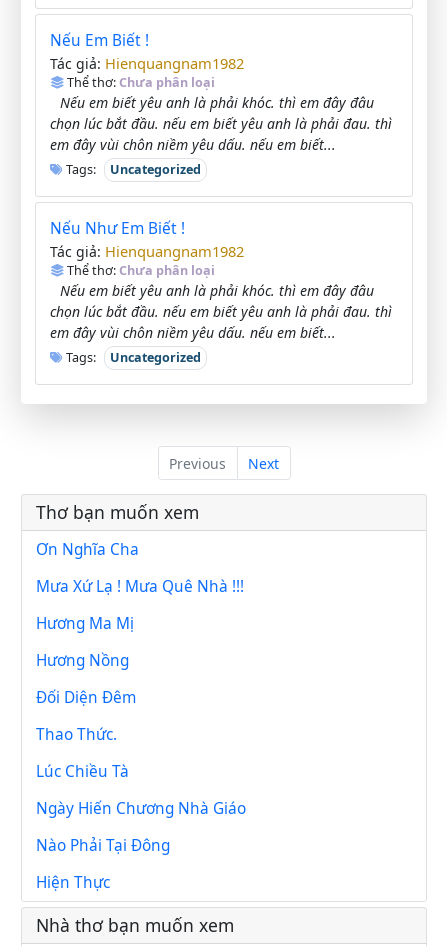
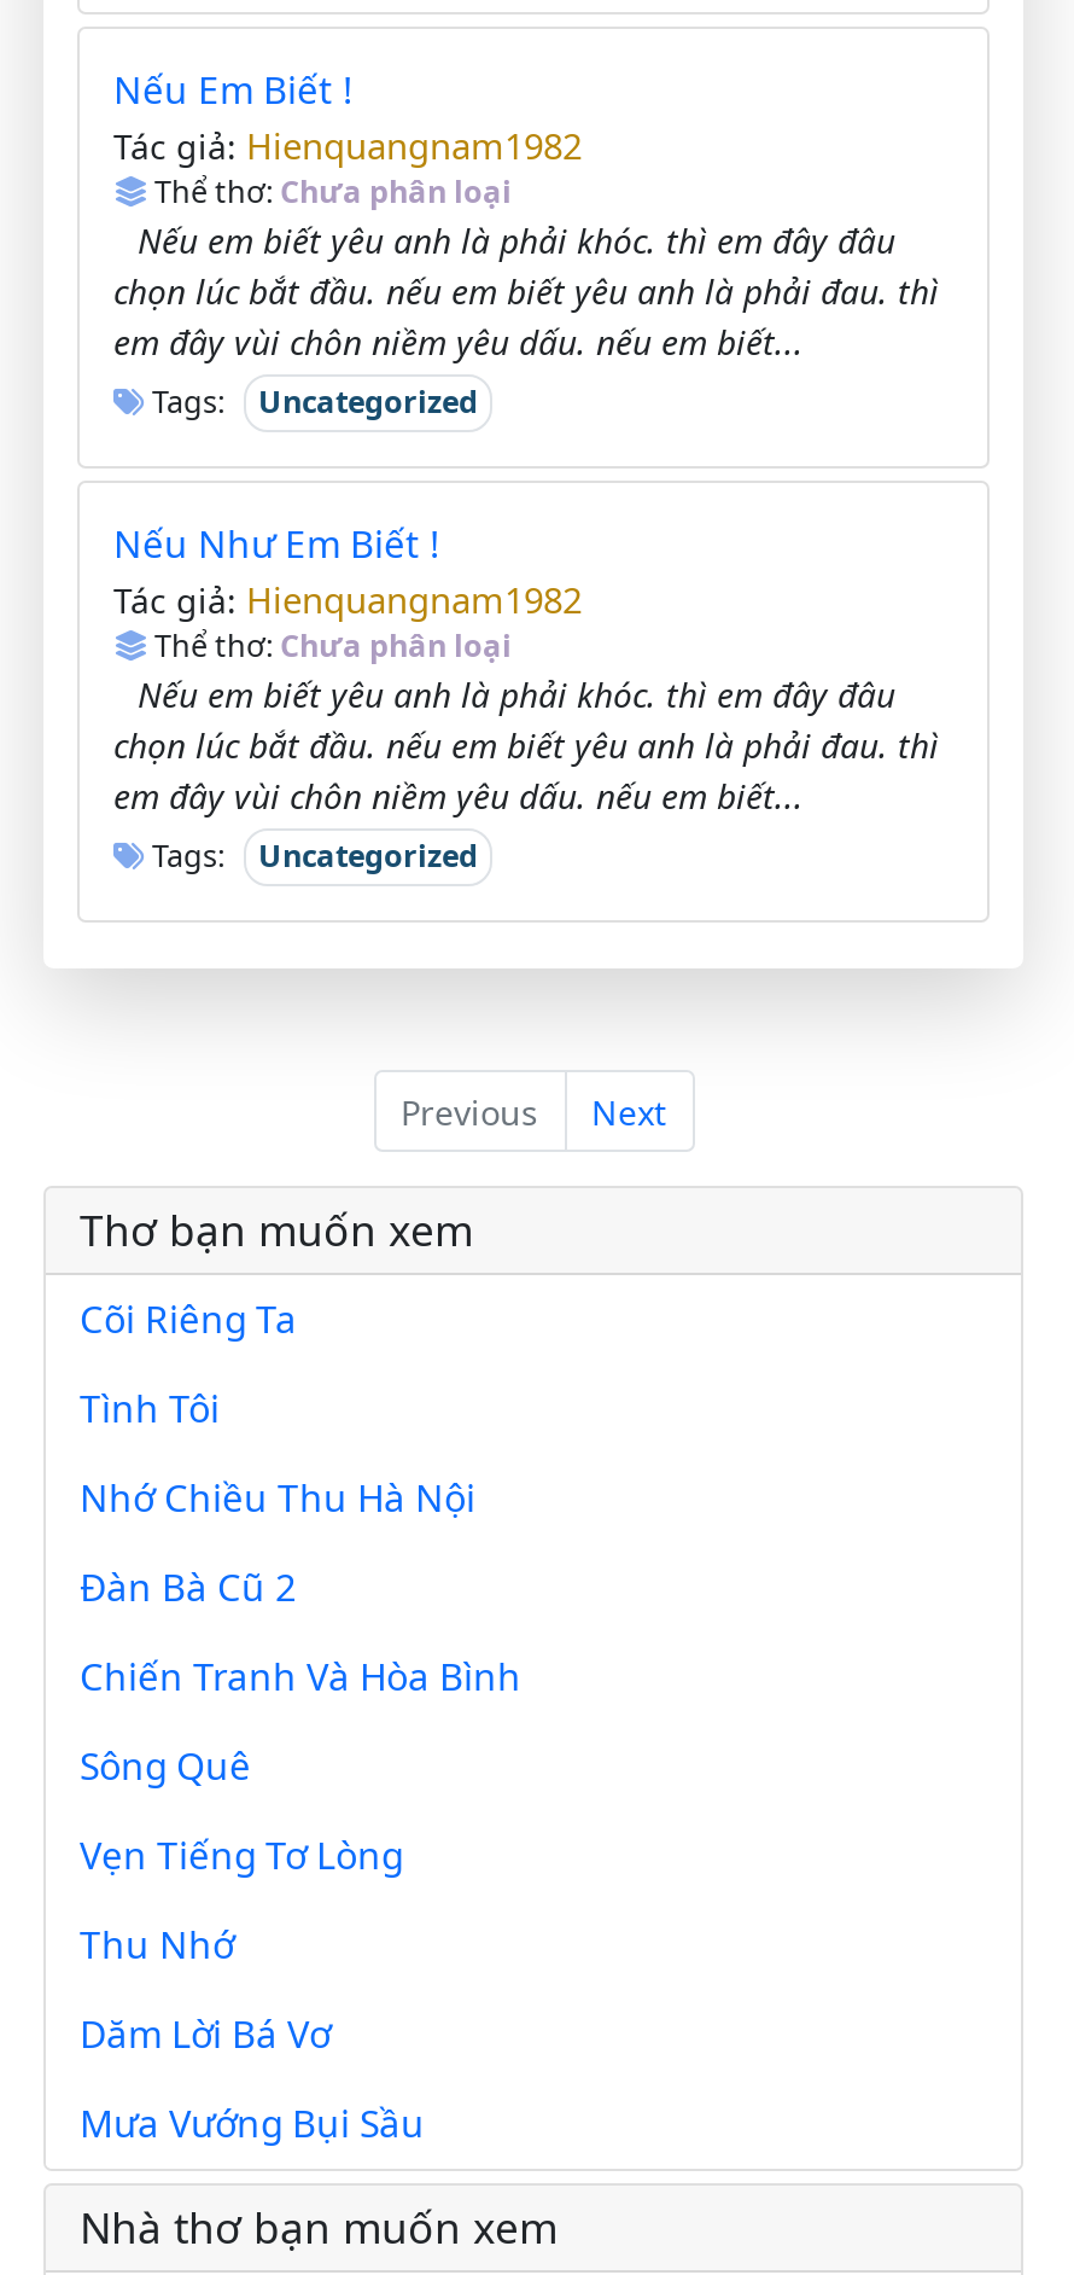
- Ơn Nghĩa Cha
+ Cõi Riêng Ta

- Mưa Xứ Lạ ! Mưa Quê Nhà !!!
+ Tình Tôi

- Hương Ma Mị
+ Nhớ Chiều Thu Hà Nội

- Hương Nồng
+ Đàn Bà Cũ 2

- Đối Diện Đêm
+ Chiến Tranh Và Hòa Bình

- Thao Thức.
+ Sông Quê

- Lúc Chiều Tà
+ Vẹn Tiếng Tơ Lòng

- Ngày Hiến Chương Nhà Giáo
+ Thu Nhớ

- Nào Phải Tại Đông
+ Dăm Lời Bá Vơ

- Hiện Thực
+ Mưa Vướng Bụi Sầu
